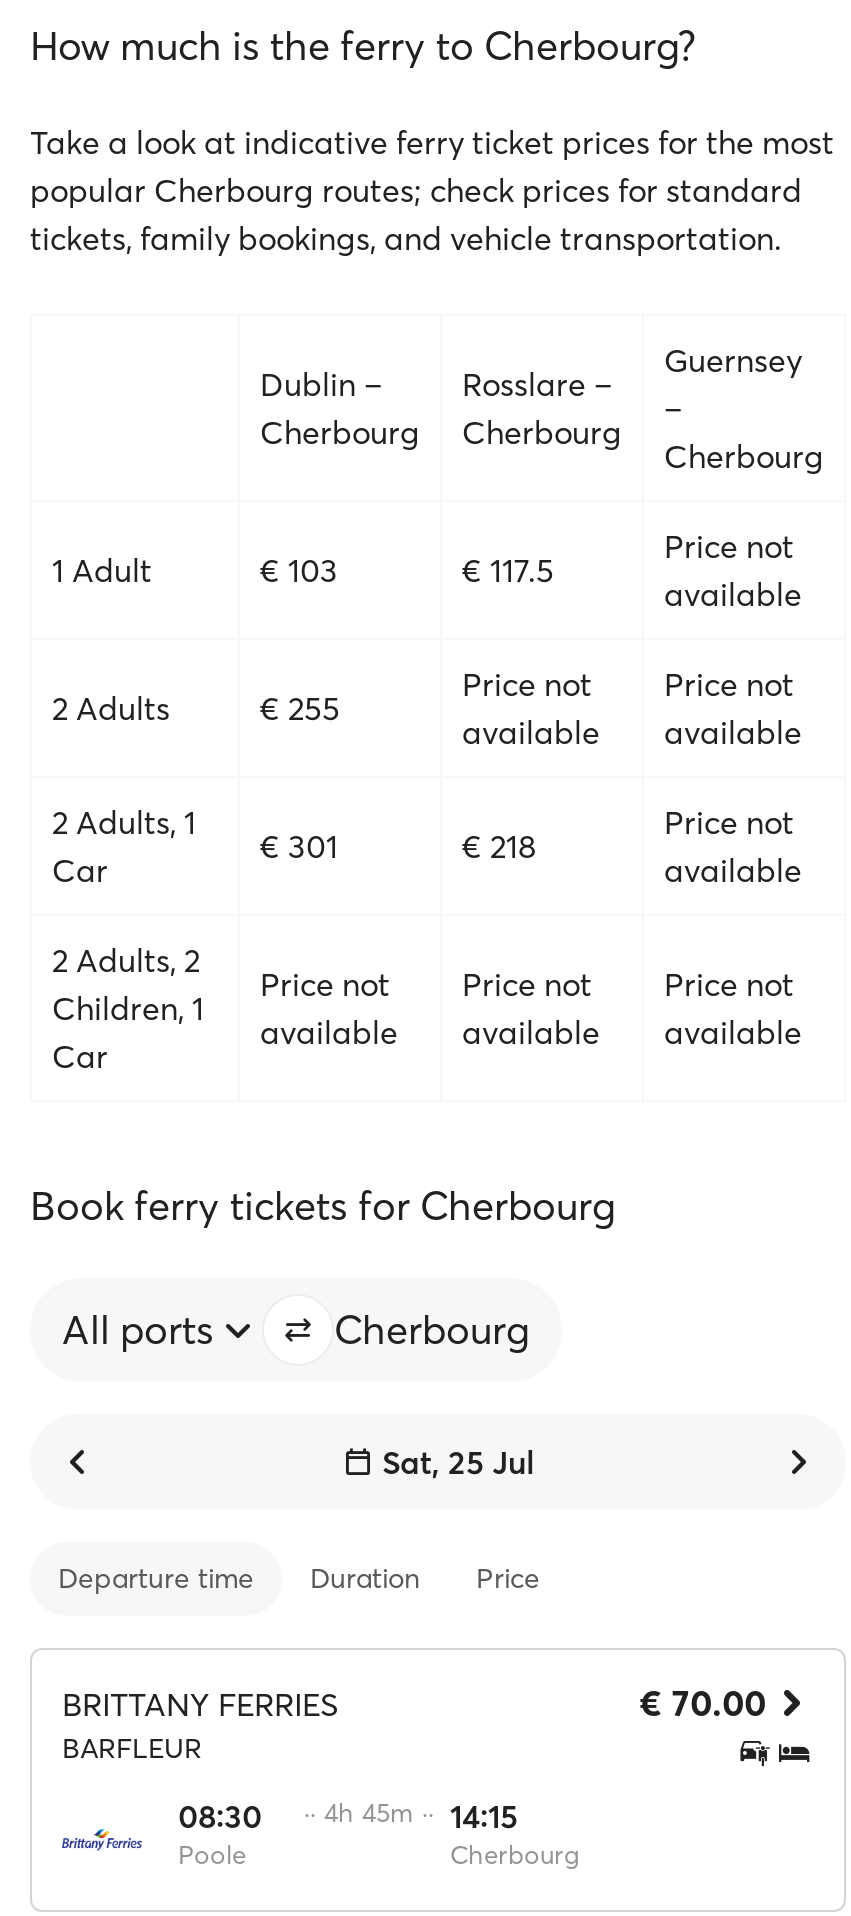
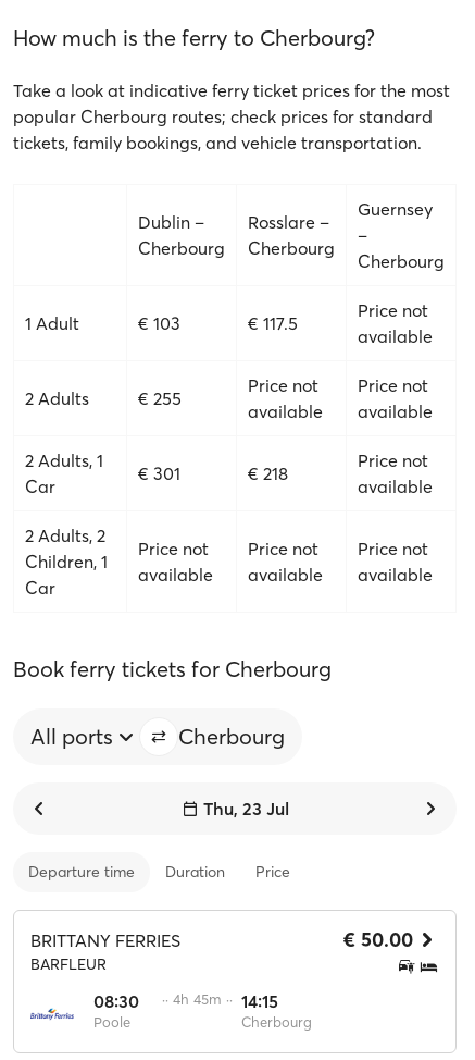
- Sat, 25 Jul
+ Thu, 23 Jul

- € 70.00
+ € 50.00
